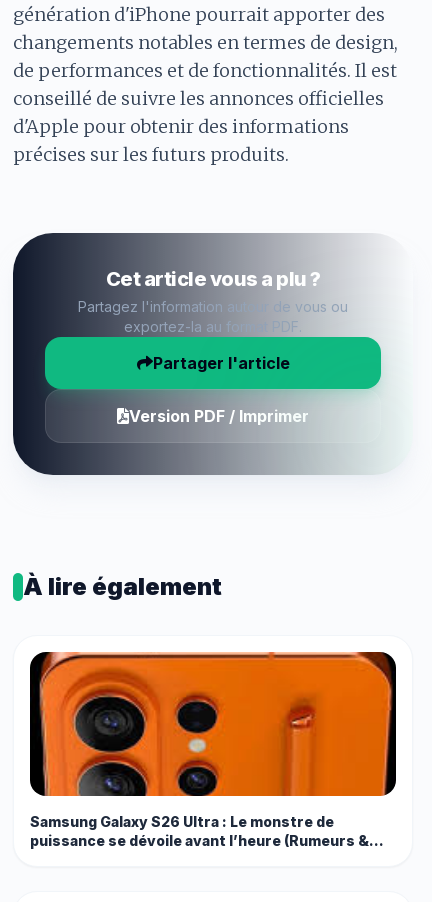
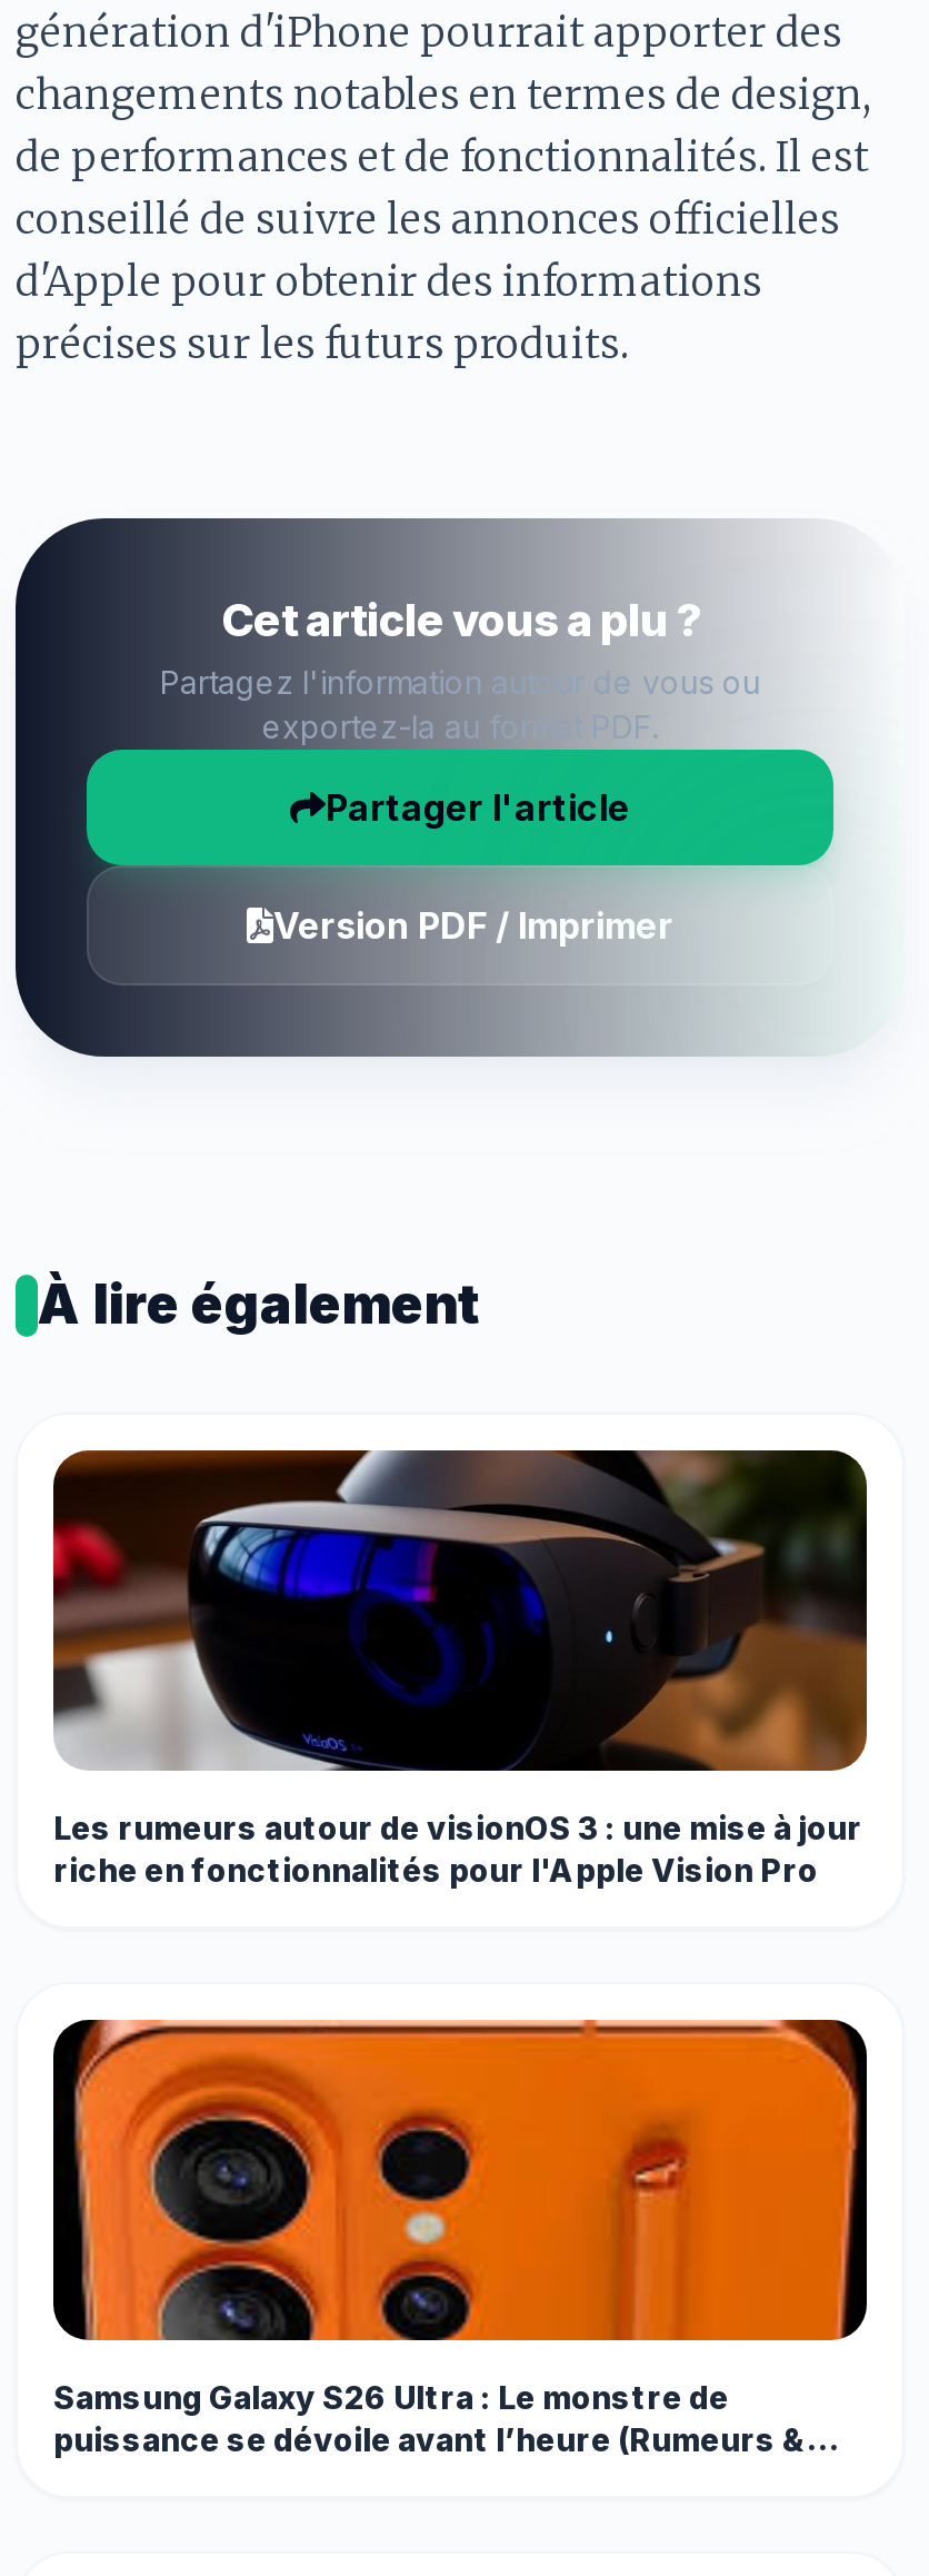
+ [image]
+ Les rumeurs autour de visionOS 3 : une mise à jour
+ riche en fonctionnalités pour l'Apple Vision Pro
